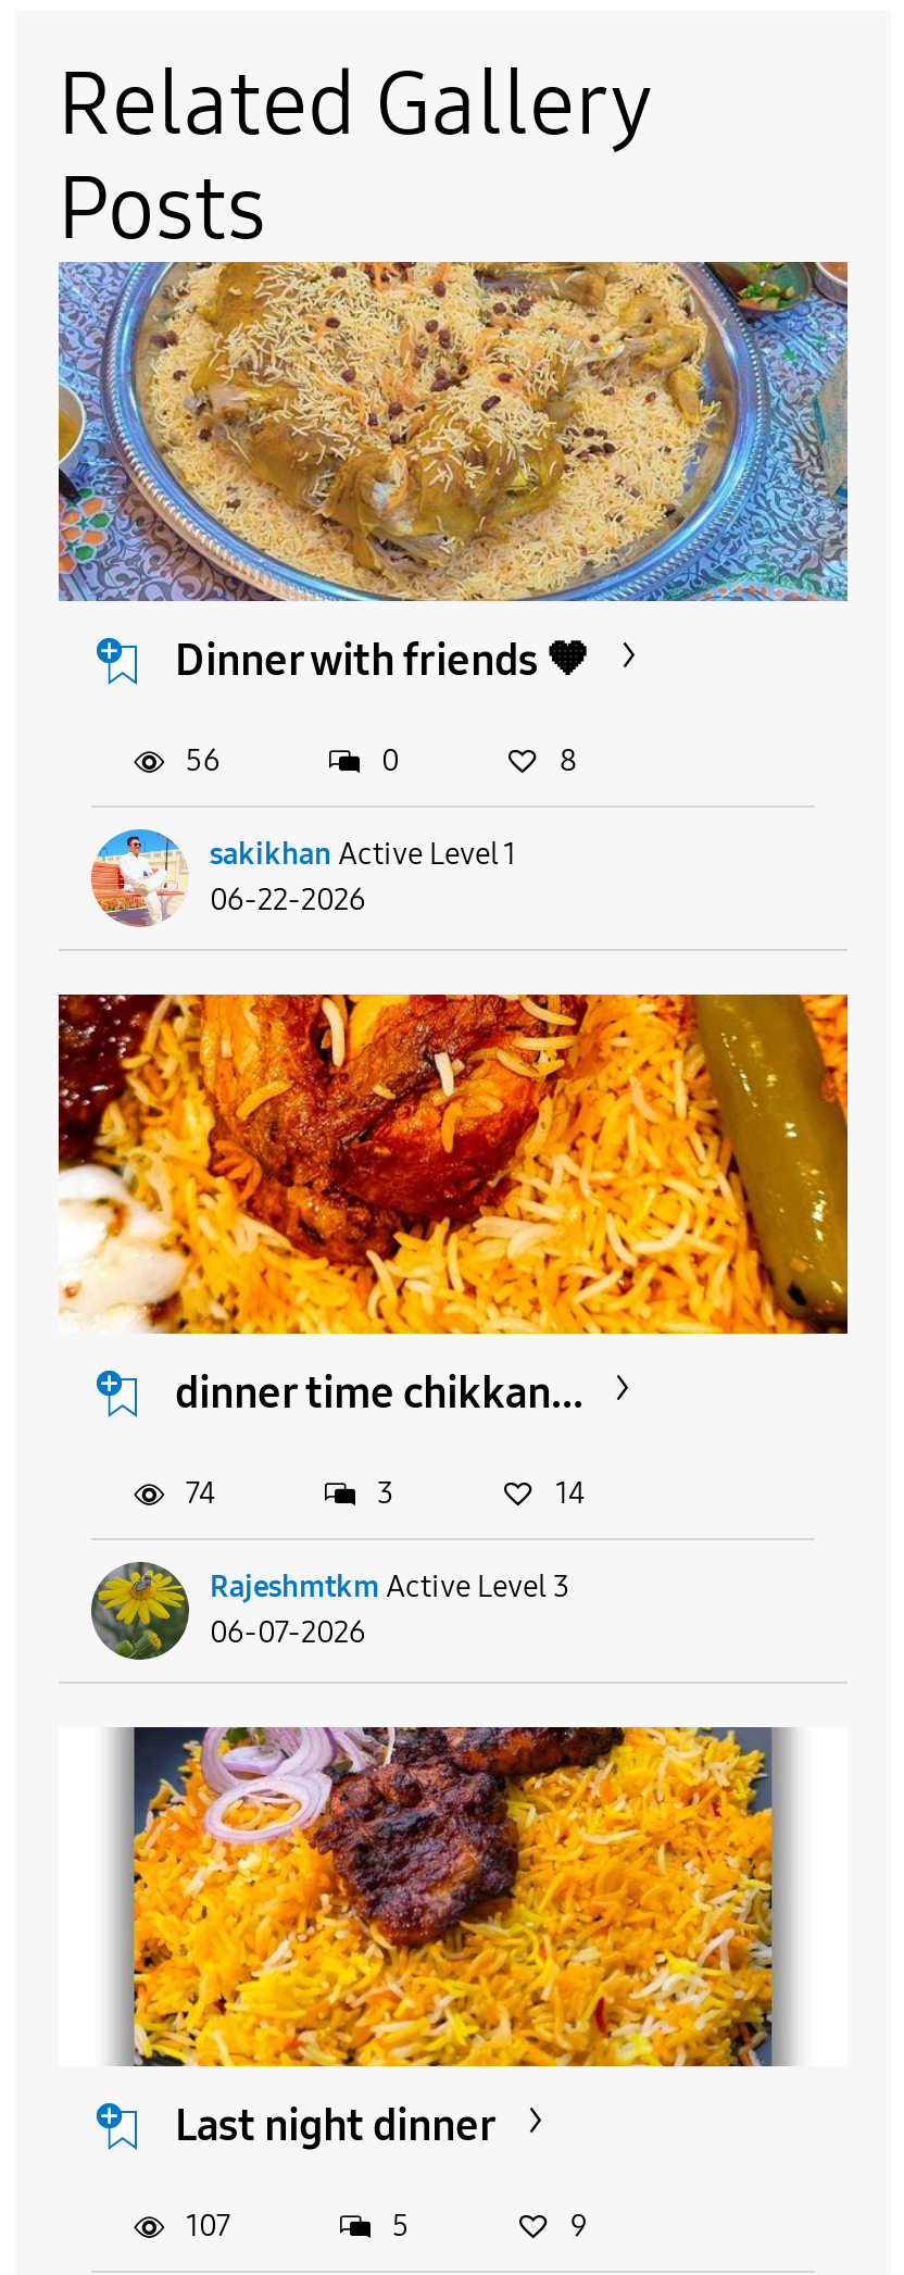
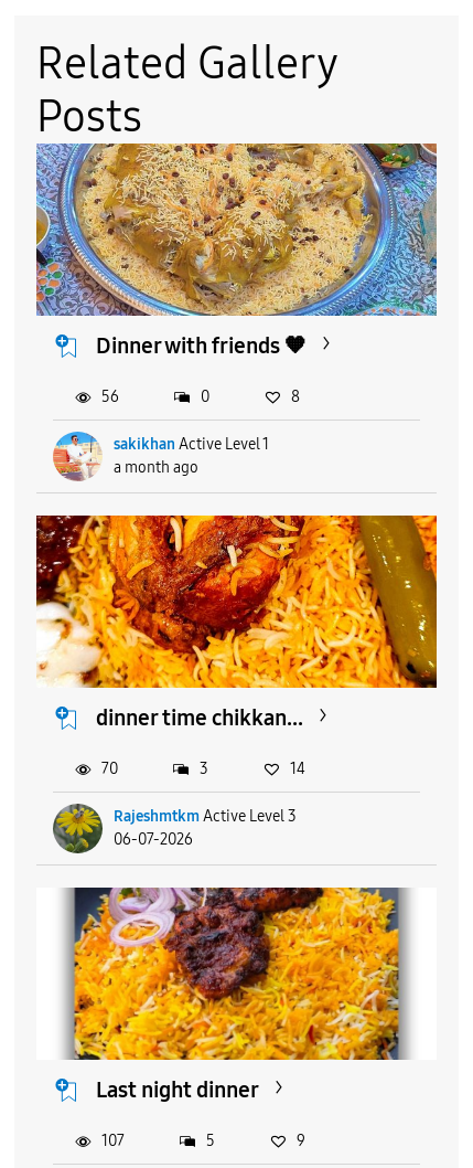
- 06-22-2026
+ a month ago

- 74
+ 70
